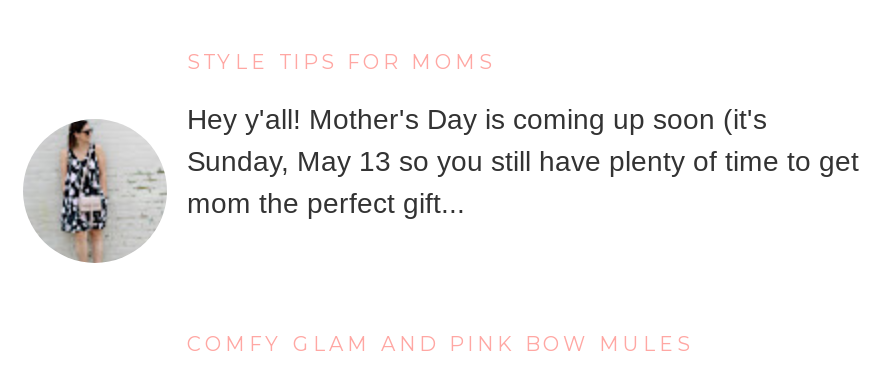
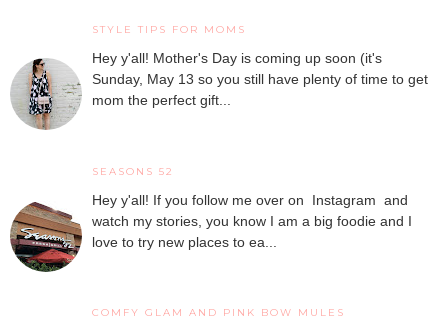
+ [image]
+ SEASONS 52
+ Hey y'all! If you follow me over on Instagram and
+ watch my stories, you know I am a big foodie and I
+ love to try new places to ea...
